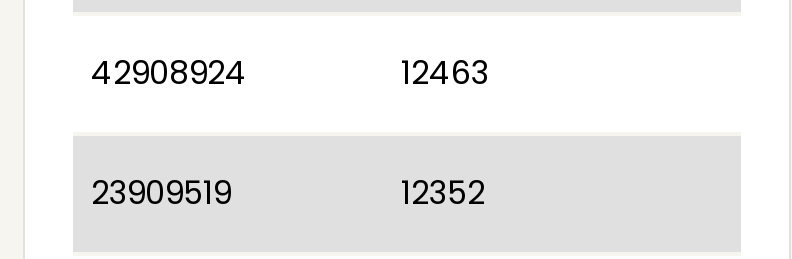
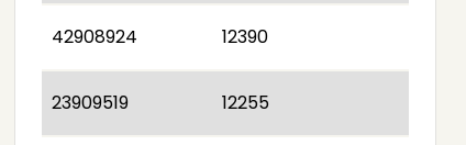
- 12463
+ 12390

- 12352
+ 12255
